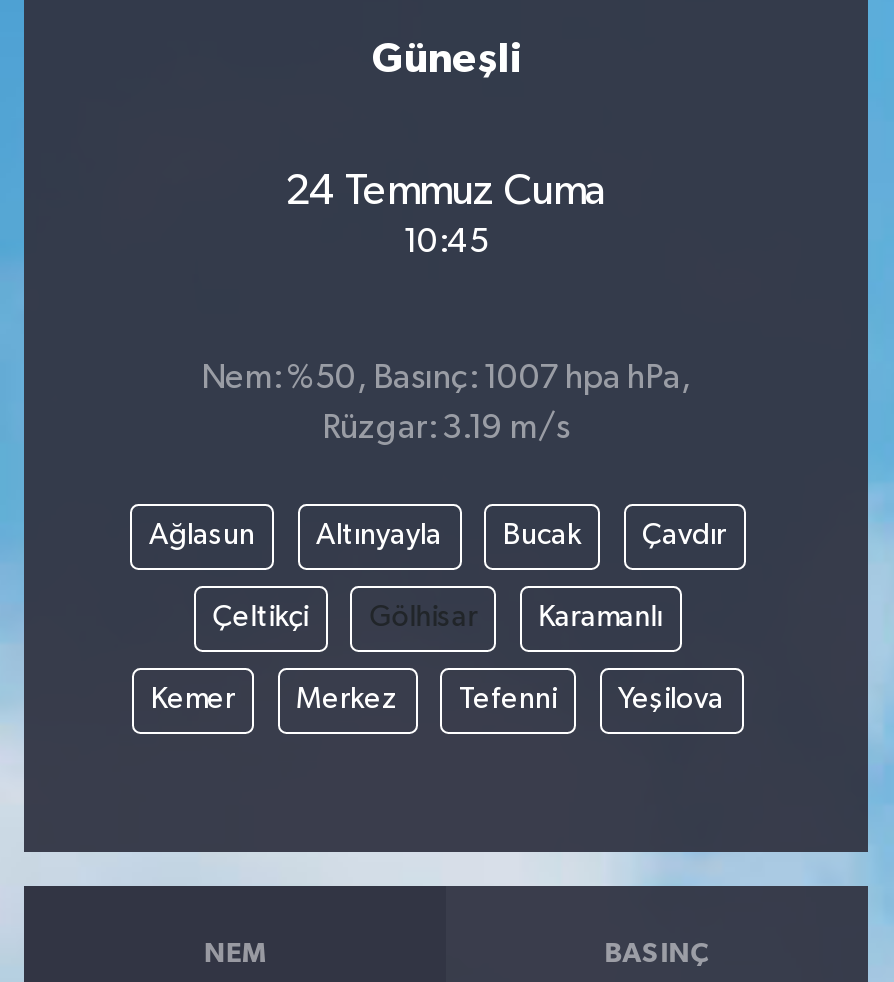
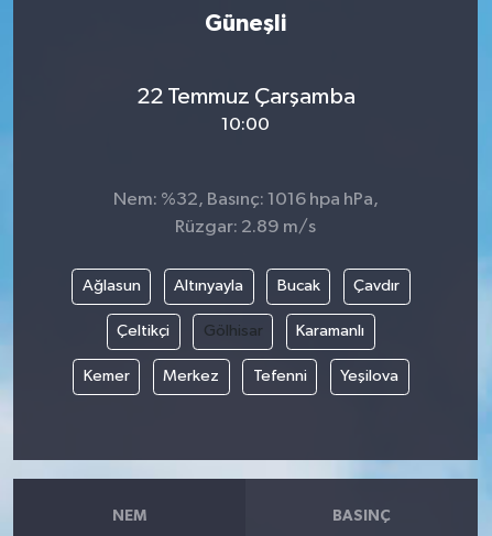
- 24 Temmuz Cuma
+ 22 Temmuz Çarşamba

- 10:45
+ 10:00

- Nem: %50, Basınç: 1007 hpa hPa,
+ Nem: %32, Basınç: 1016 hpa hPa,

- Rüzgar: 3.19 m/s
+ Rüzgar: 2.89 m/s
